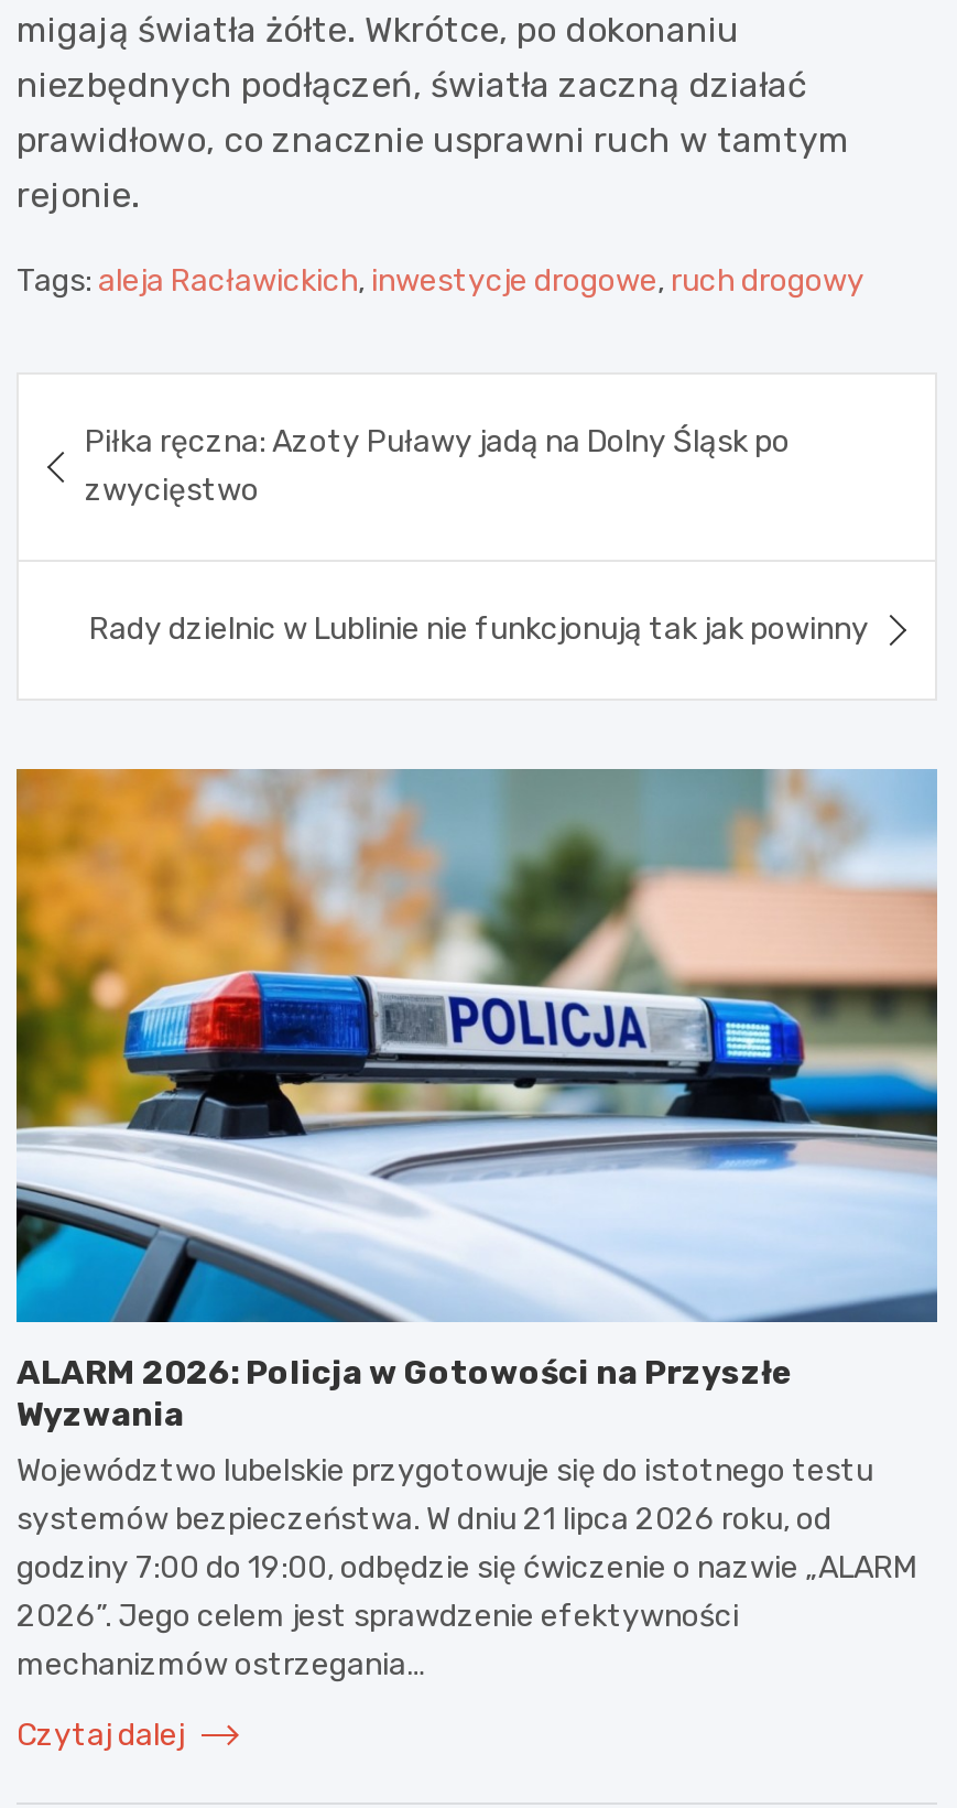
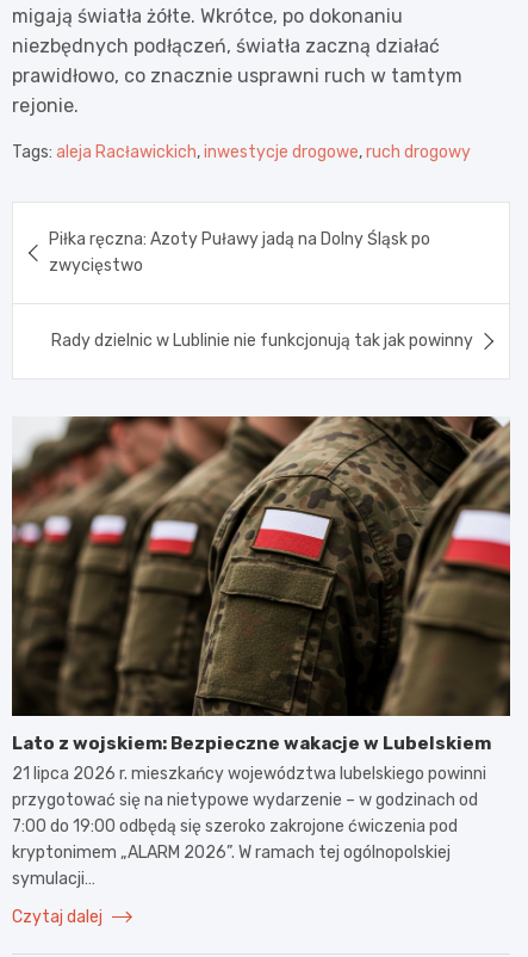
- [image]
- ALARM 2026: Policja w Gotowości na Przyszłe
- Wyzwania
- Województwo lubelskie przygotowuje się do istotnego testu
- systemów bezpieczeństwa. W dniu 21 lipca 2026 roku, od
- godziny 7:00 do 19:00, odbędzie się ćwiczenie o nazwie „ALARM
- 2026”. Jego celem jest sprawdzenie efektywności
- mechanizmów ostrzegania…
+ [image]
+ Lato z wojskiem: Bezpieczne wakacje w Lubelskiem
+ 21 lipca 2026 r. mieszkańcy województwa lubelskiego powinni
+ przygotować się na nietypowe wydarzenie – w godzinach od
+ 7:00 do 19:00 odbędą się szeroko zakrojone ćwiczenia pod
+ kryptonimem „ALARM 2026”. W ramach tej ogólnopolskiej
+ symulacji…
